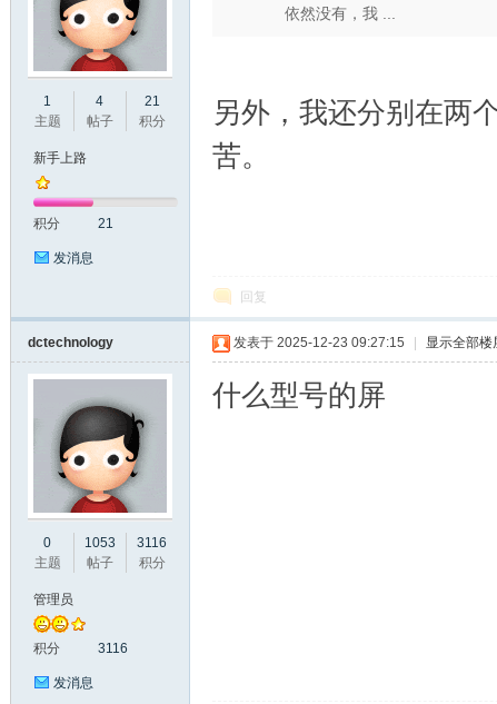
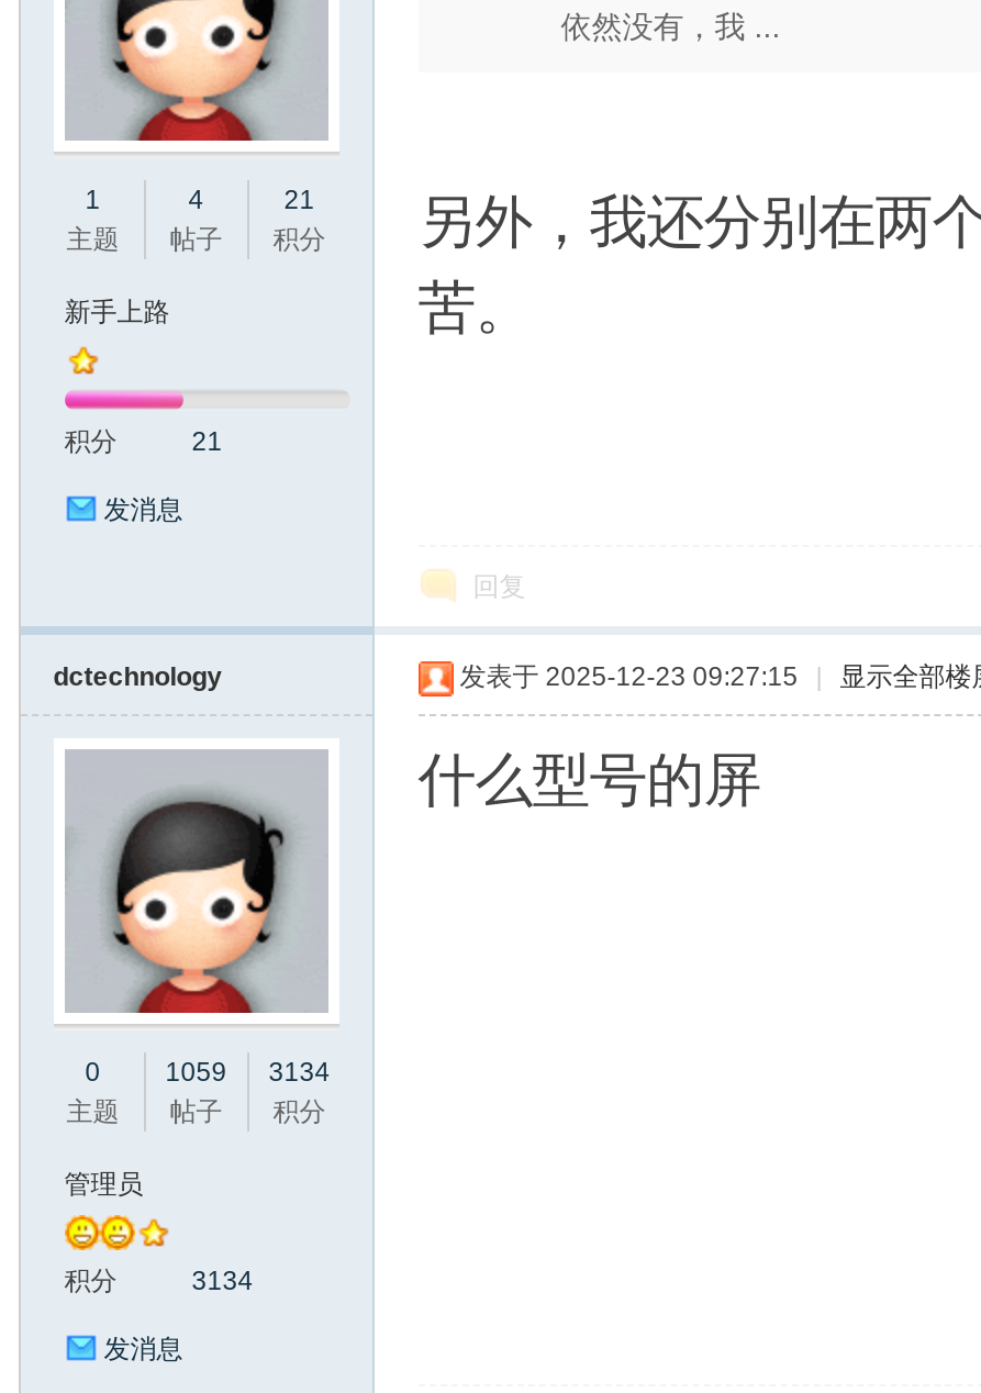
- 1053
+ 1059

- 3116
+ 3134

- 3116
+ 3134
